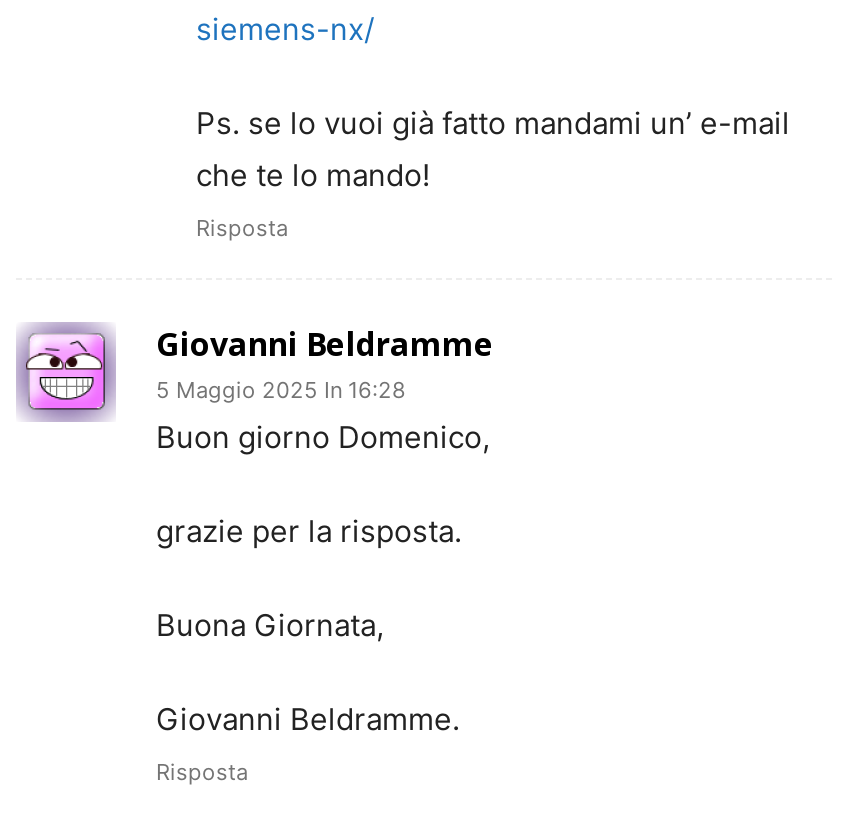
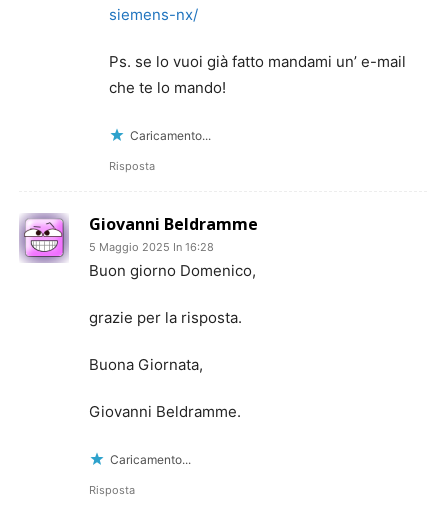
+ Caricamento...

+ Caricamento...
